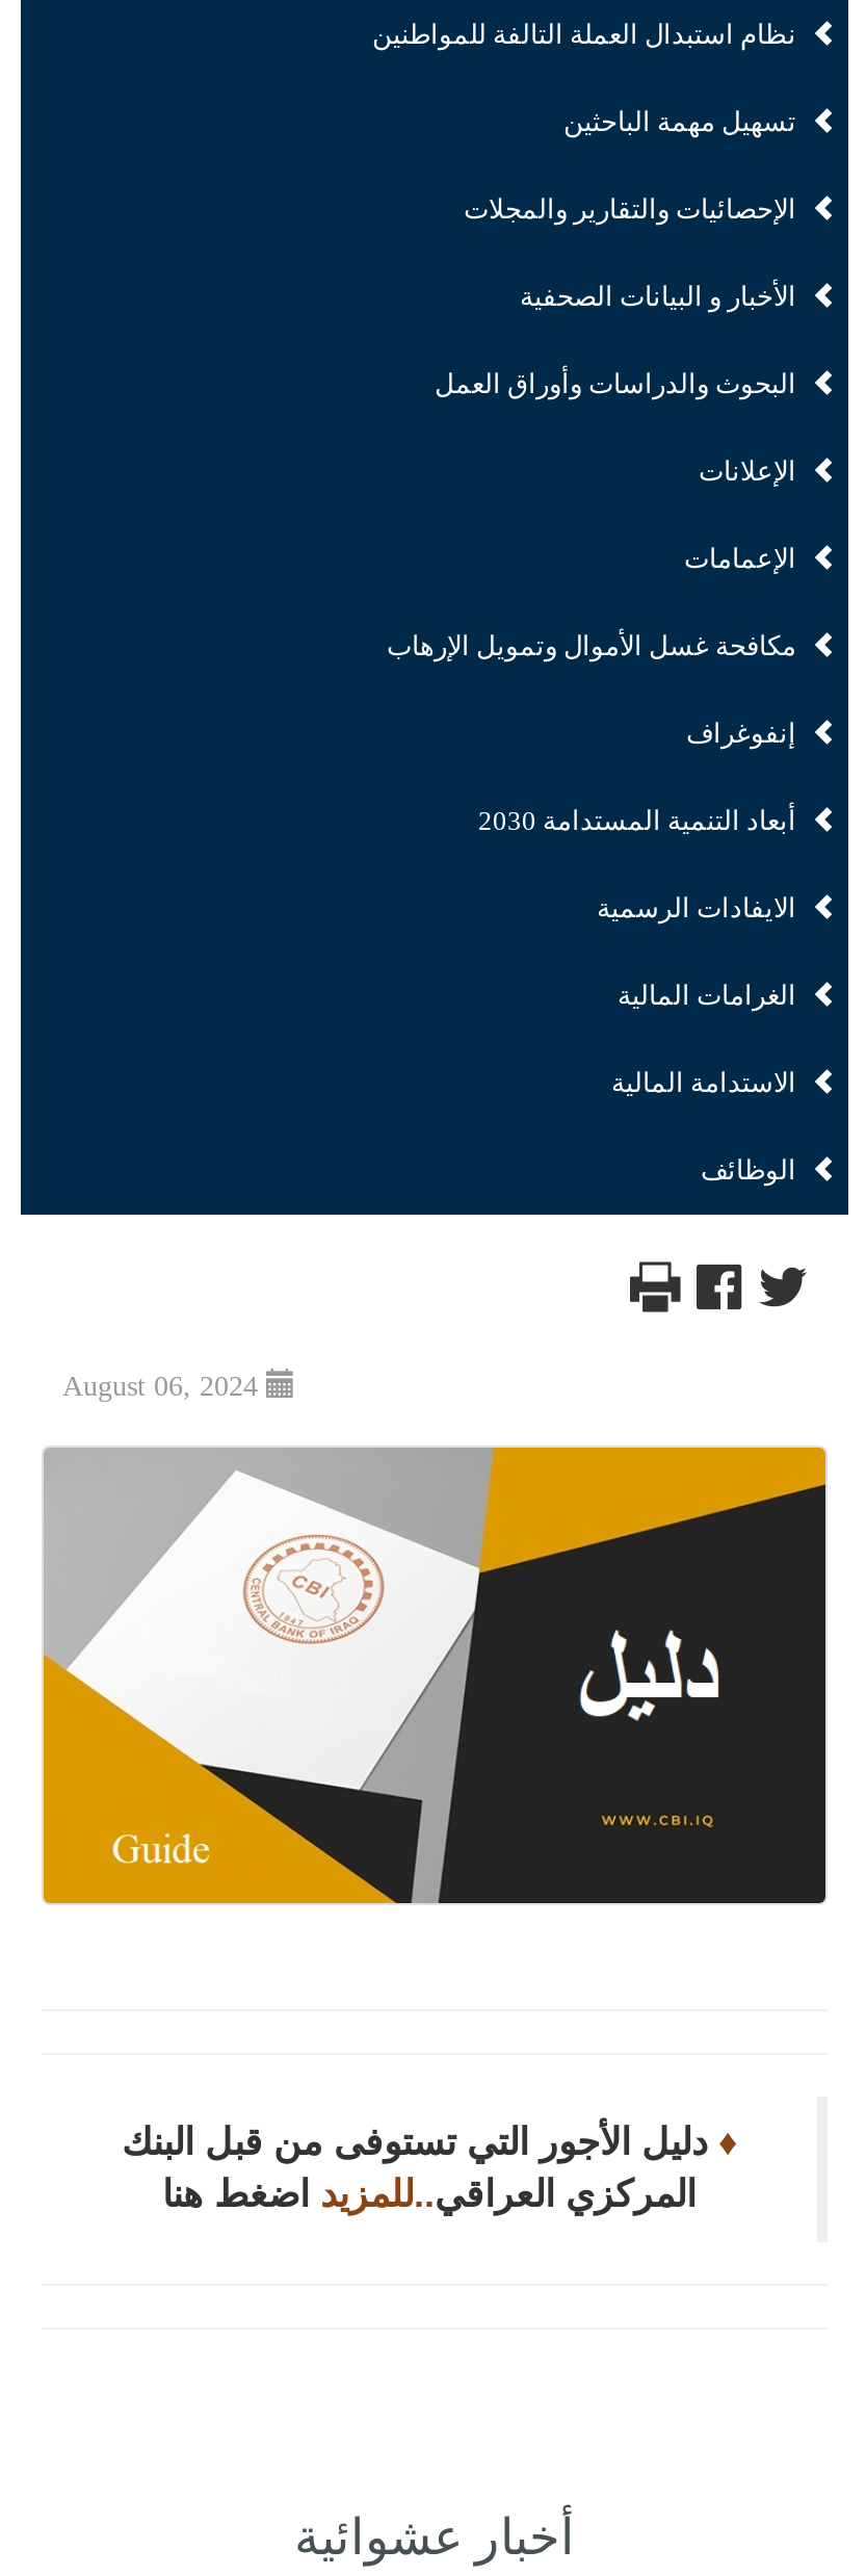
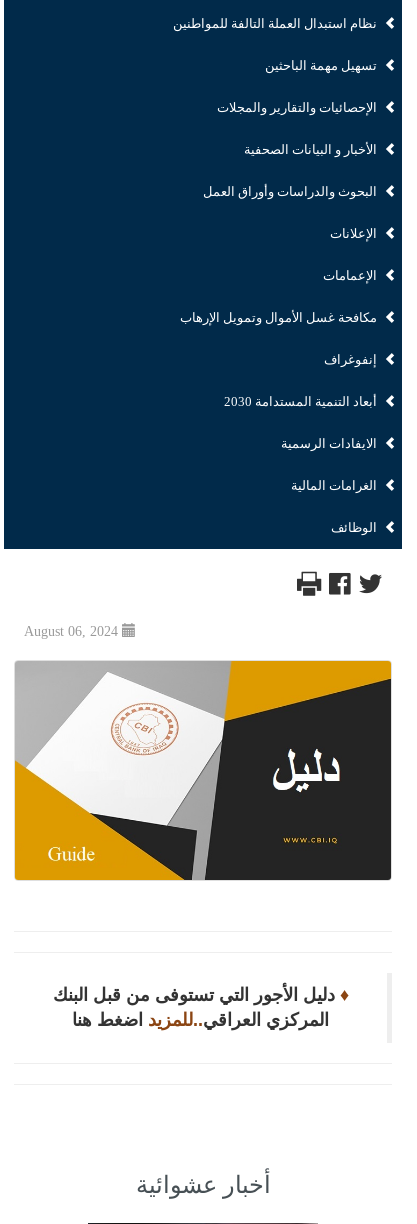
- الاستدامة المالية
